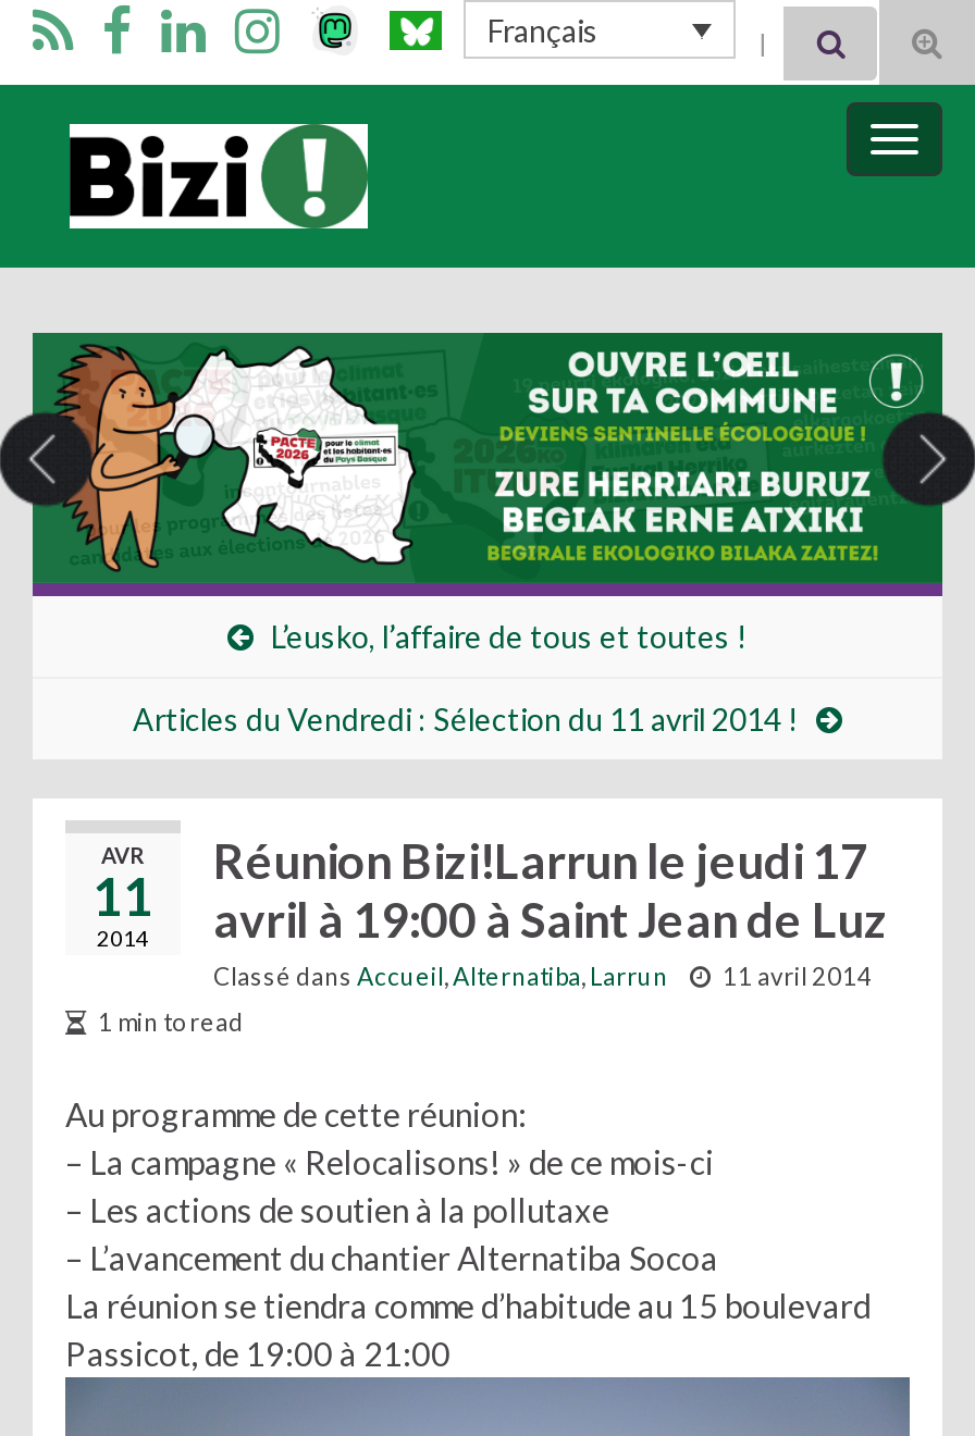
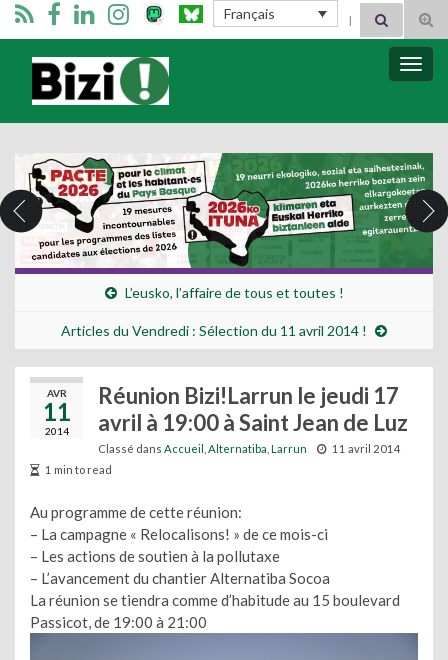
- [image]
+ [image]
